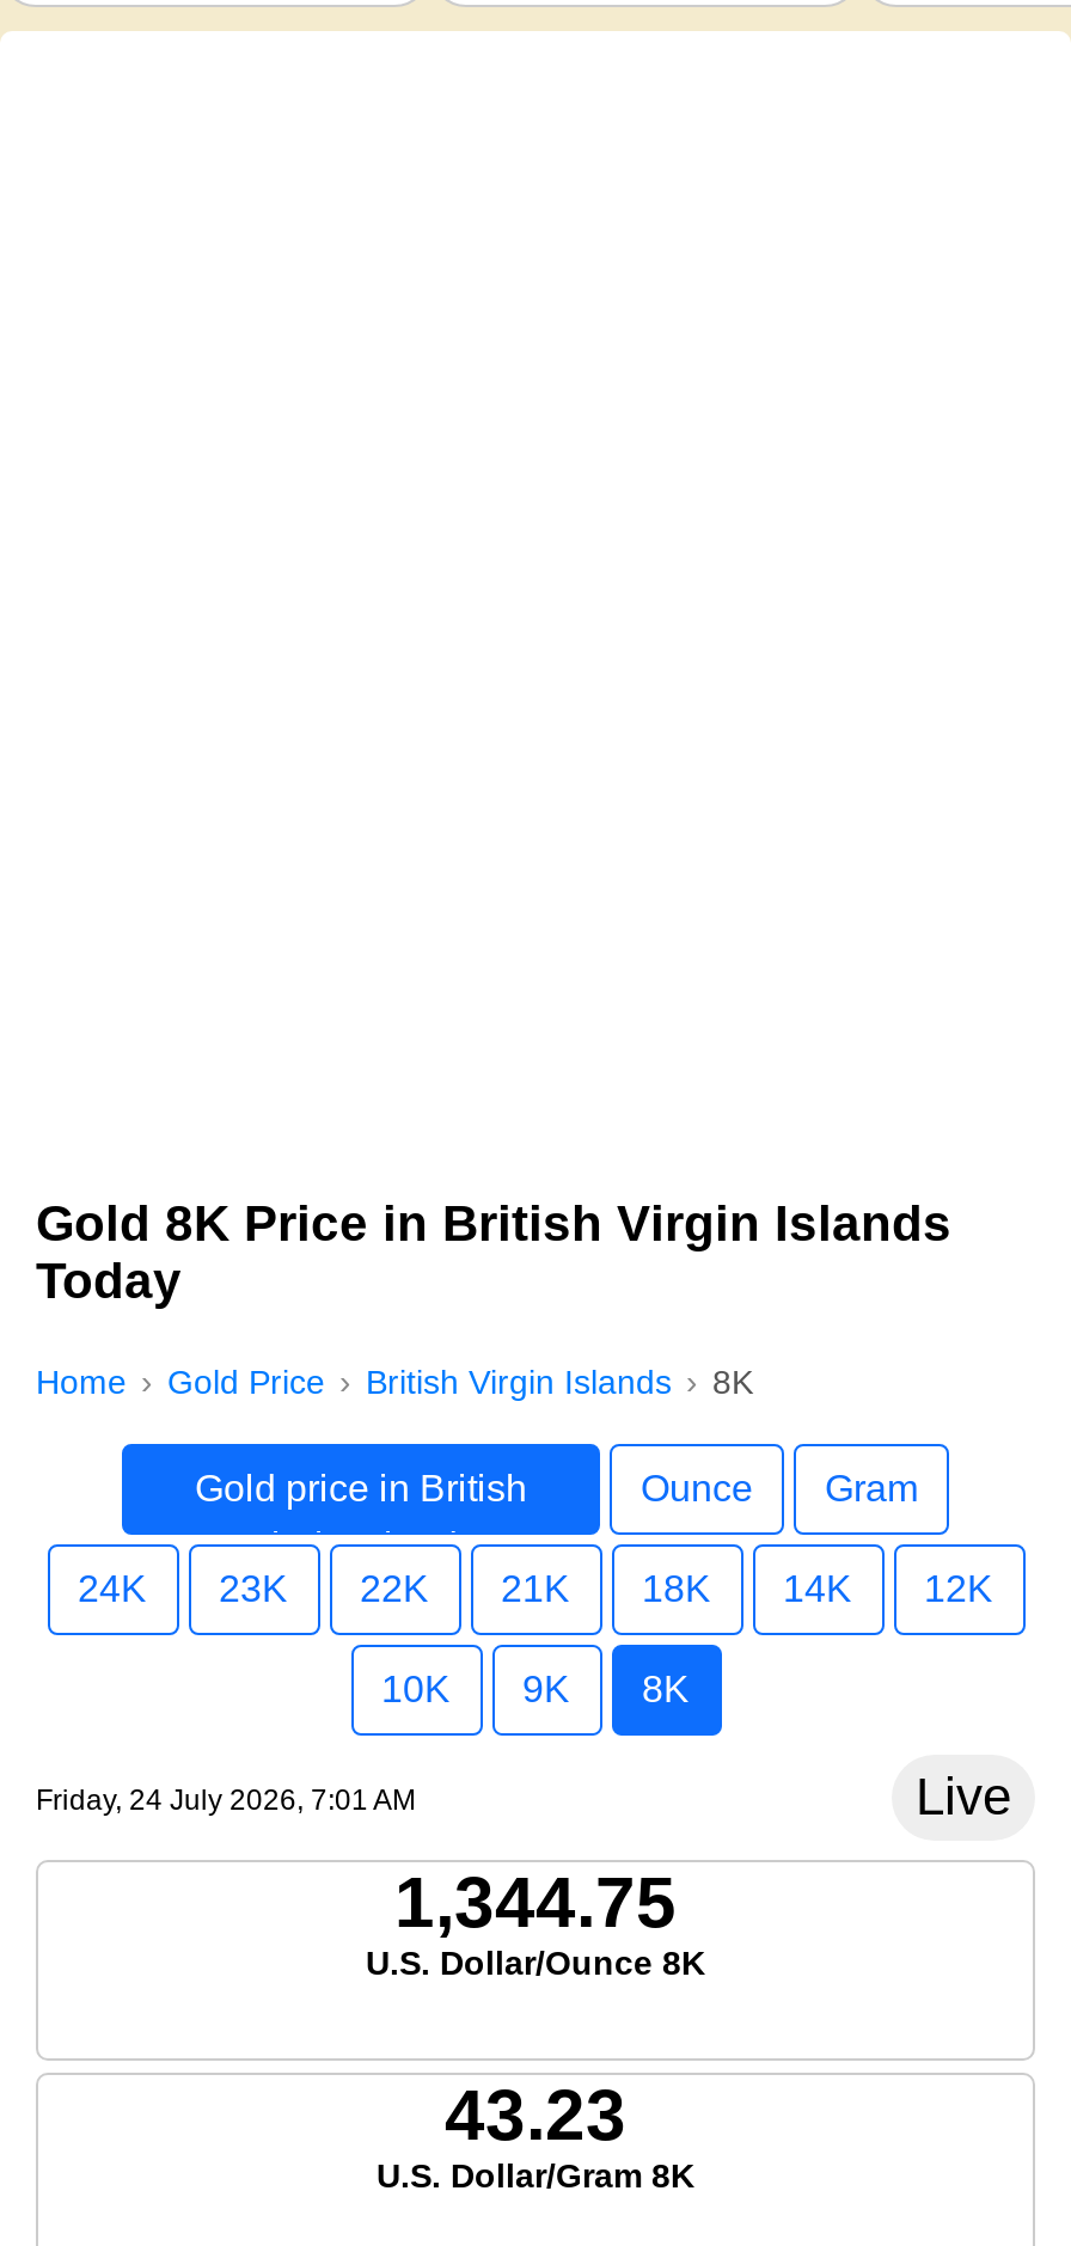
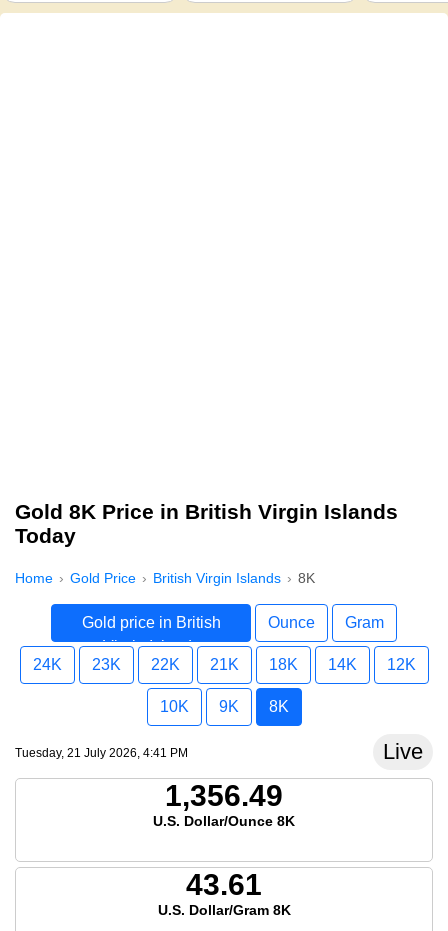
- Friday, 24 July 2026, 7:01 AM
+ Tuesday, 21 July 2026, 4:41 PM

- 1,344.75
+ 1,356.49

- 43.23
+ 43.61
